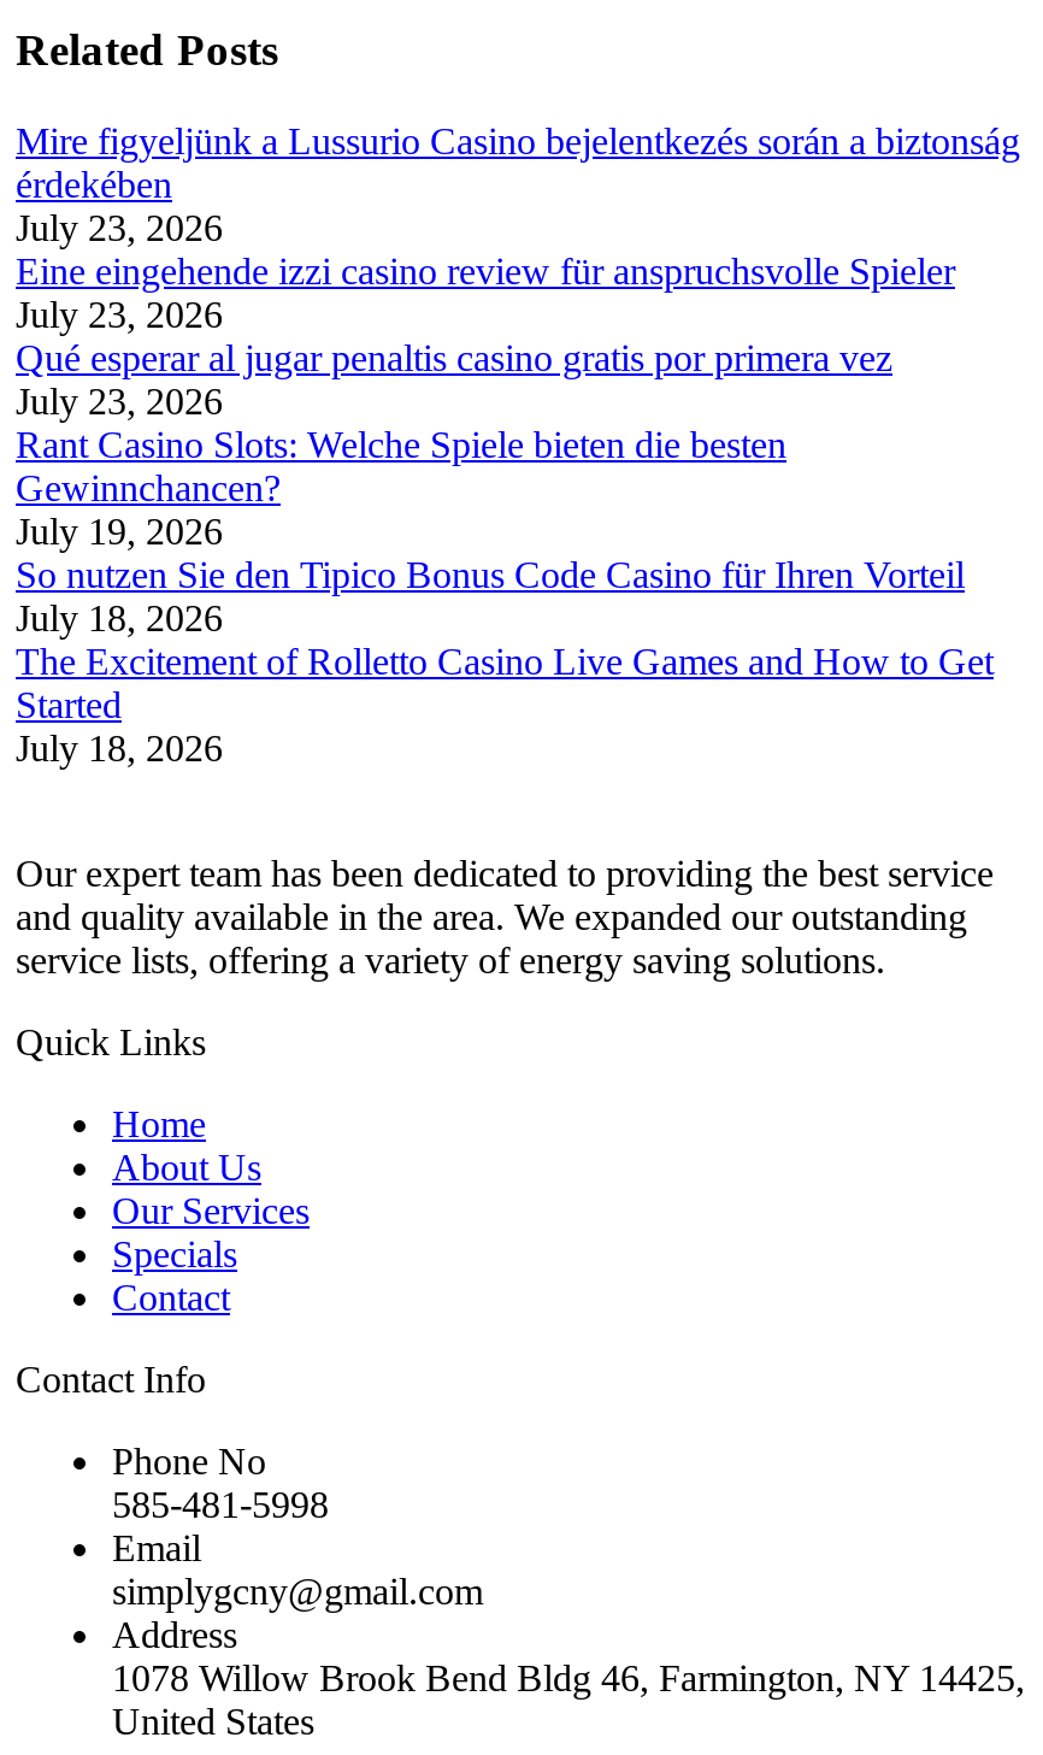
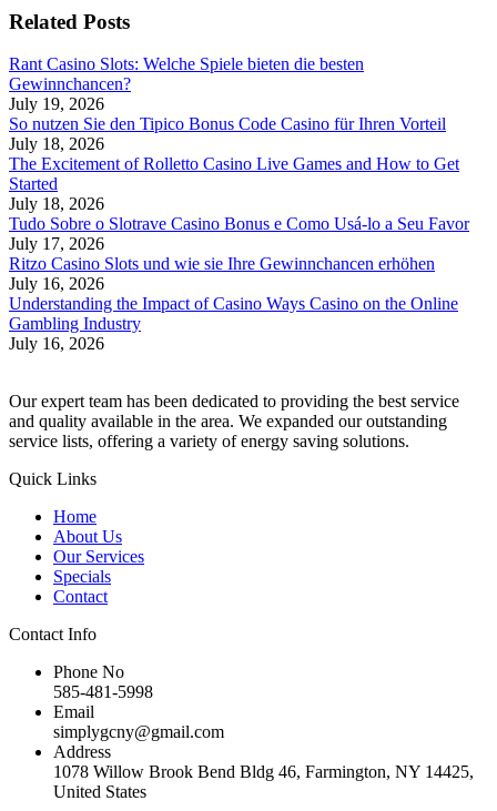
- Mire figyeljünk a Lussurio Casino bejelentkezés során a biztonság
- érdekében
- July 23, 2026
- Eine eingehende izzi casino review für anspruchsvolle Spieler
- July 23, 2026
- Qué esperar al jugar penaltis casino gratis por primera vez
- July 23, 2026

moved up: Rant Casino Slots: Welche Spiele bieten die besten | Gewinnchancen? | July 19, 2026 | So nutzen Sie den Tipico Bonus Code Casino für Ihren Vorteil | July 18, 2026 | The Excitement of Rolletto Casino Live Games and How to Get | Started | July 18, 2026

+ Tudo Sobre o Slotrave Casino Bonus e Como Usá-lo a Seu Favor
+ July 17, 2026
+ Ritzo Casino Slots und wie sie Ihre Gewinnchancen erhöhen
+ July 16, 2026
+ Understanding the Impact of Casino Ways Casino on the Online
+ Gambling Industry
+ July 16, 2026
